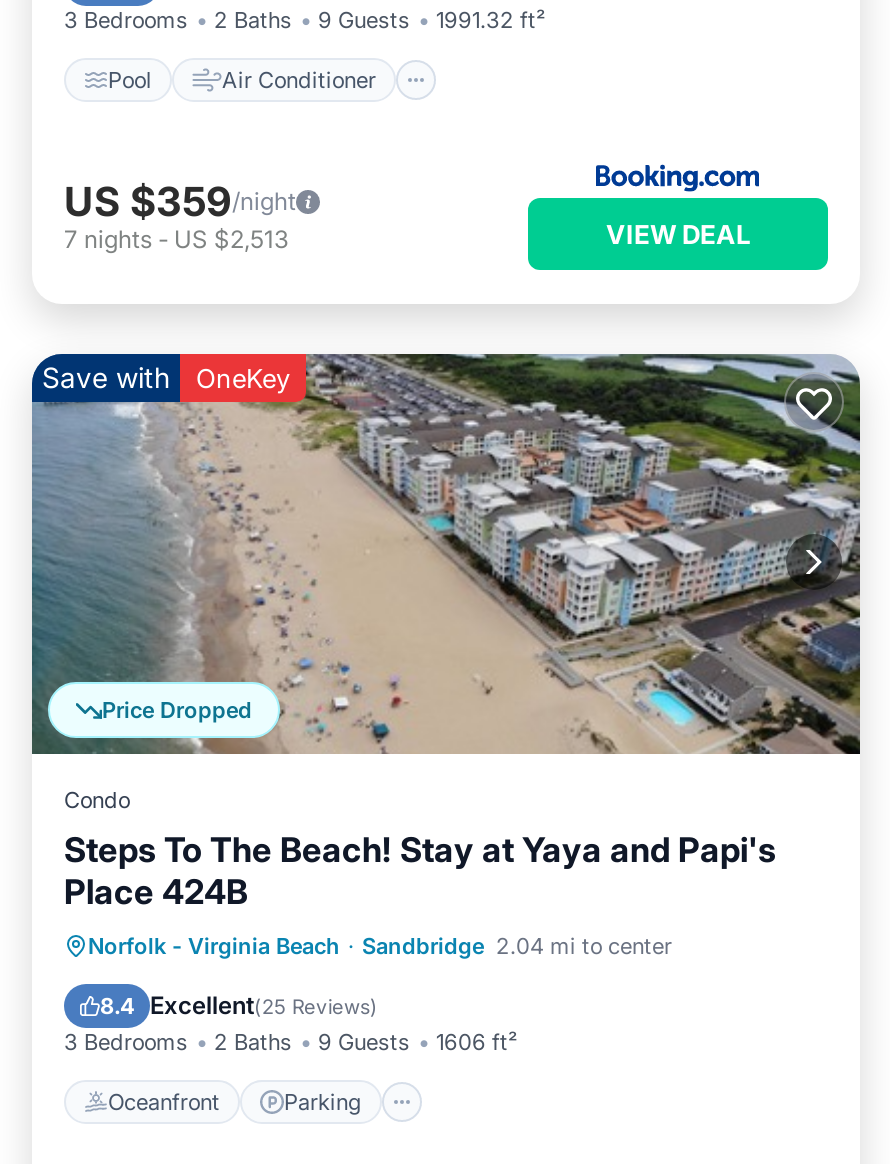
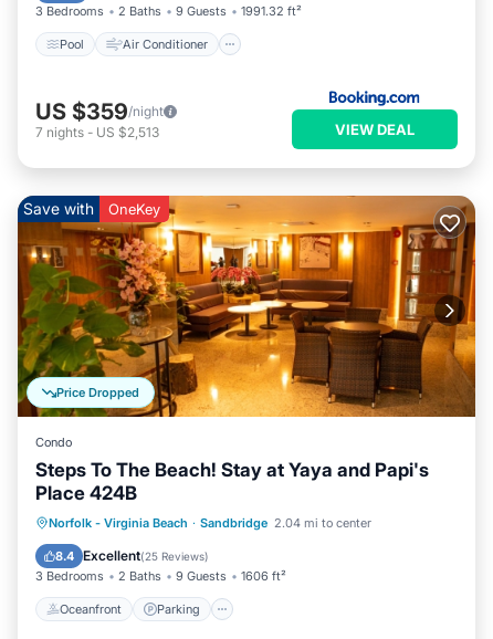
- [image]
+ [image]
